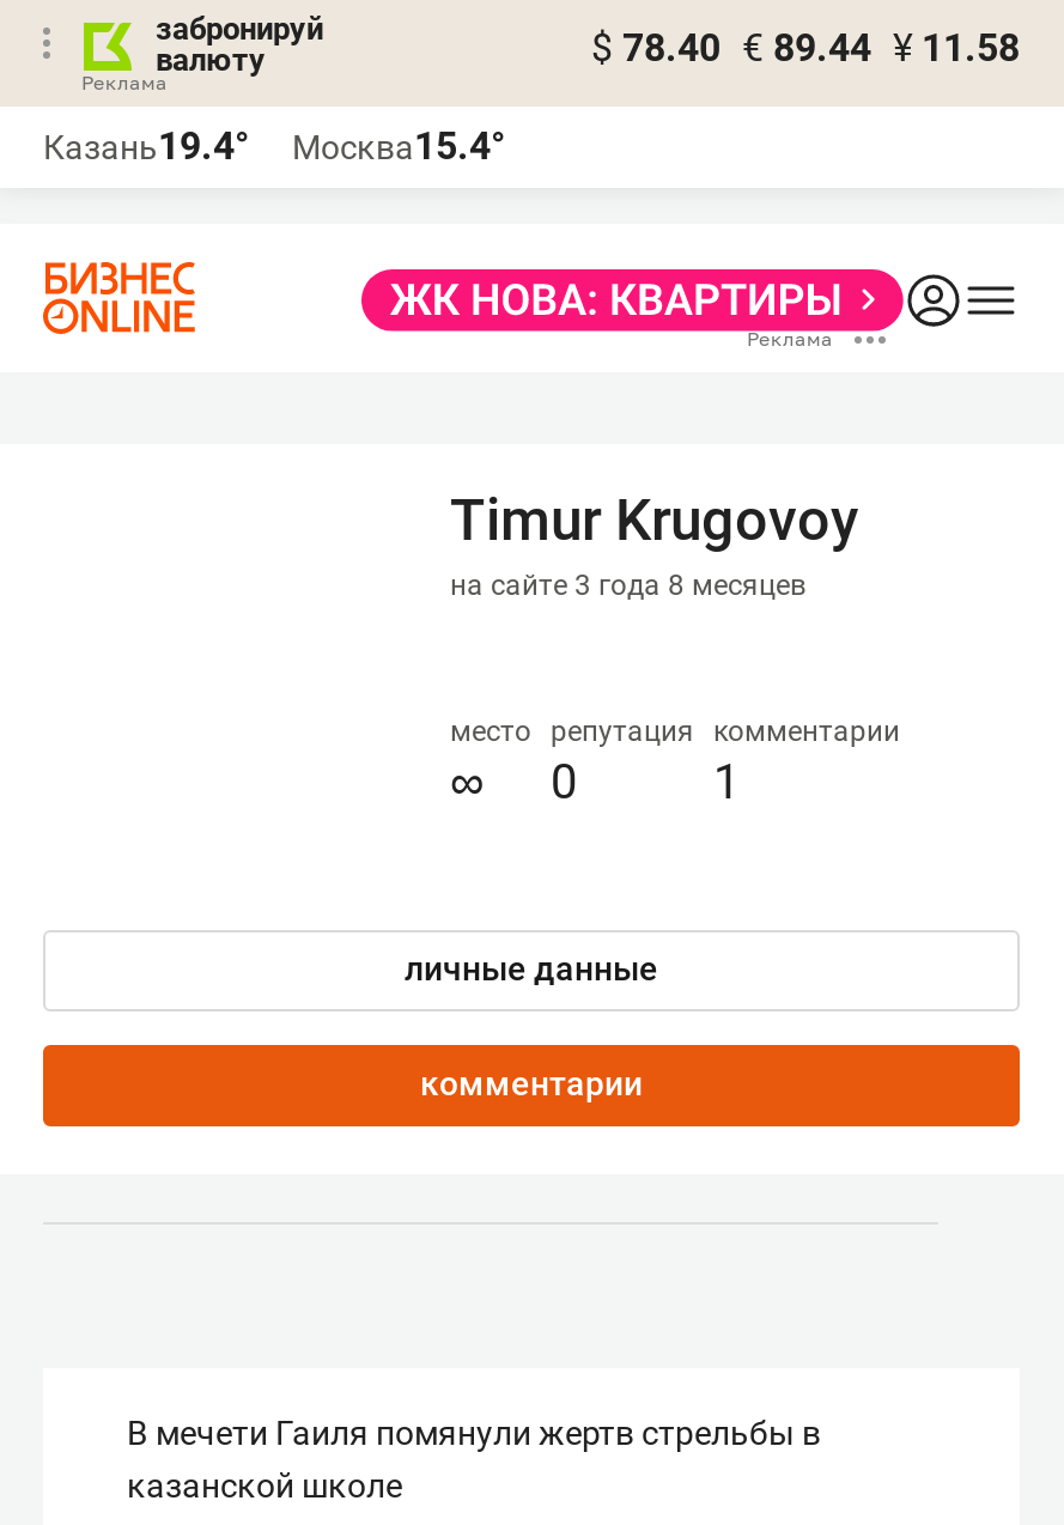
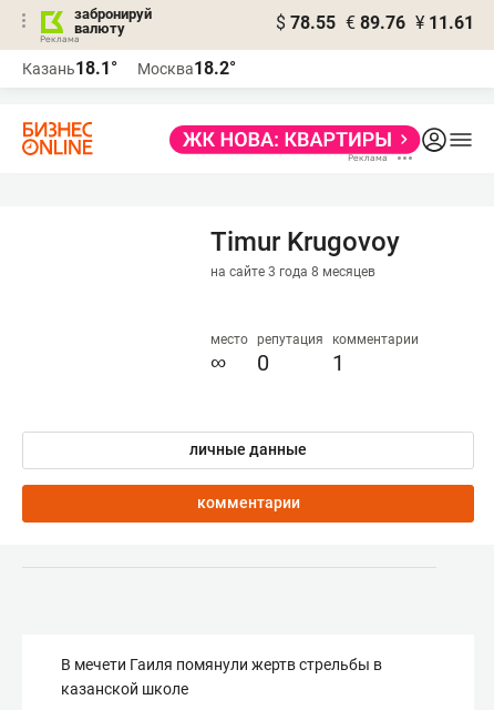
- $ 78.40 € 89.44 ¥ 11.58
+ $ 78.55 € 89.76 ¥ 11.61

- Казань19.4°
+ Казань18.1°

- Москва15.4°
+ Москва18.2°
